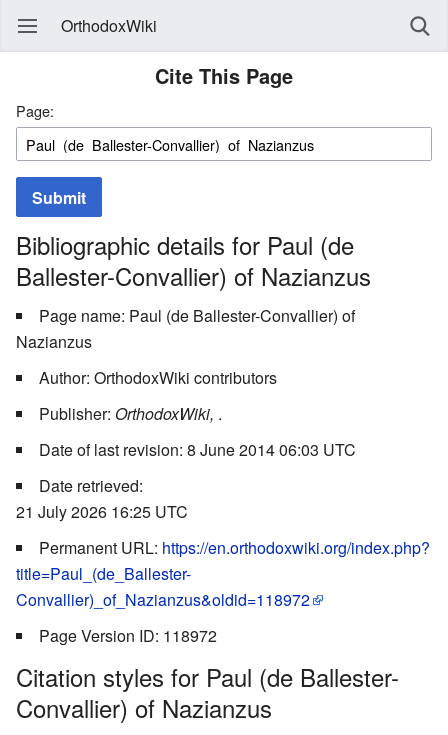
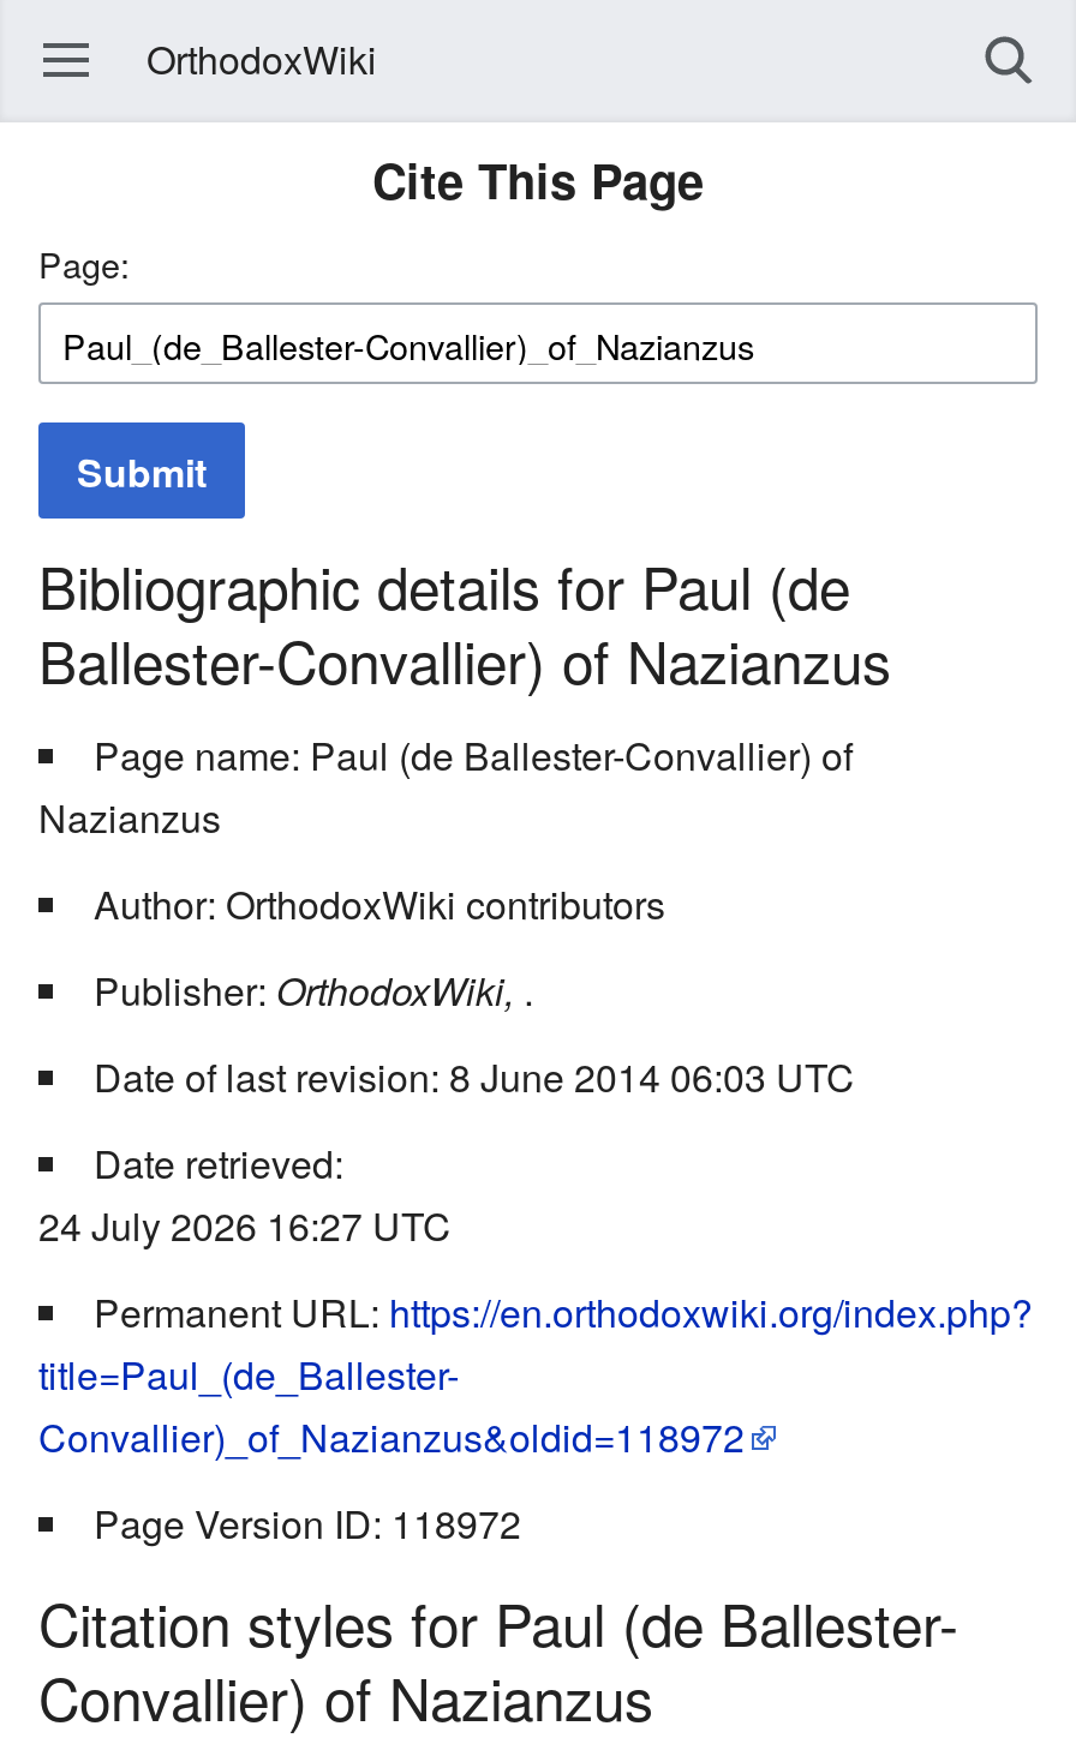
- 21 July 2026 16:25 UTC
+ 24 July 2026 16:27 UTC
